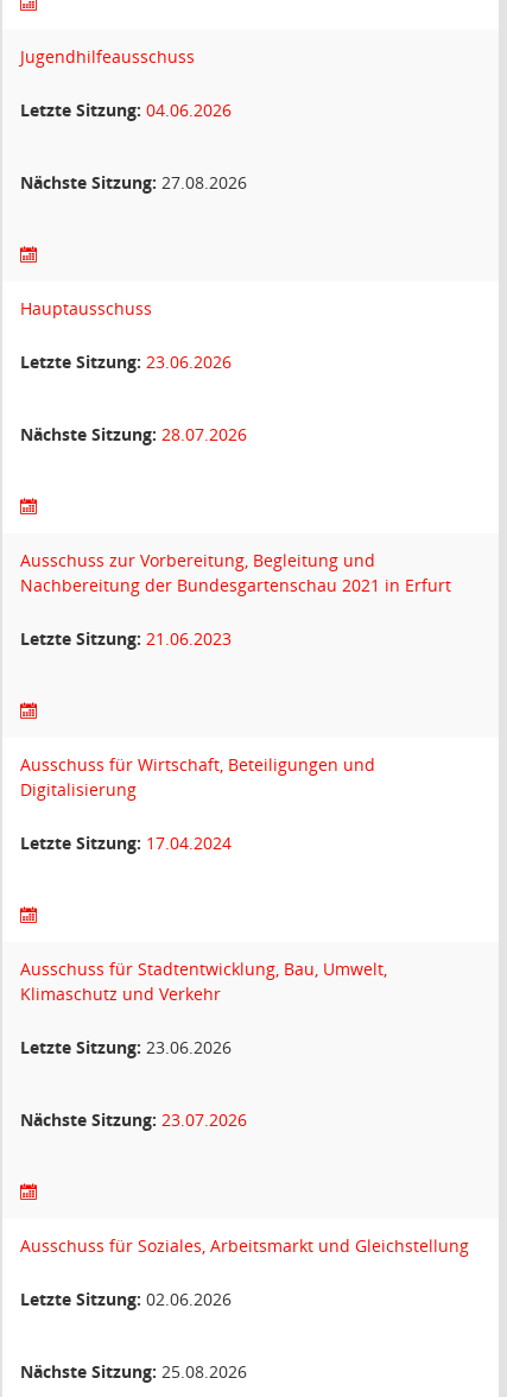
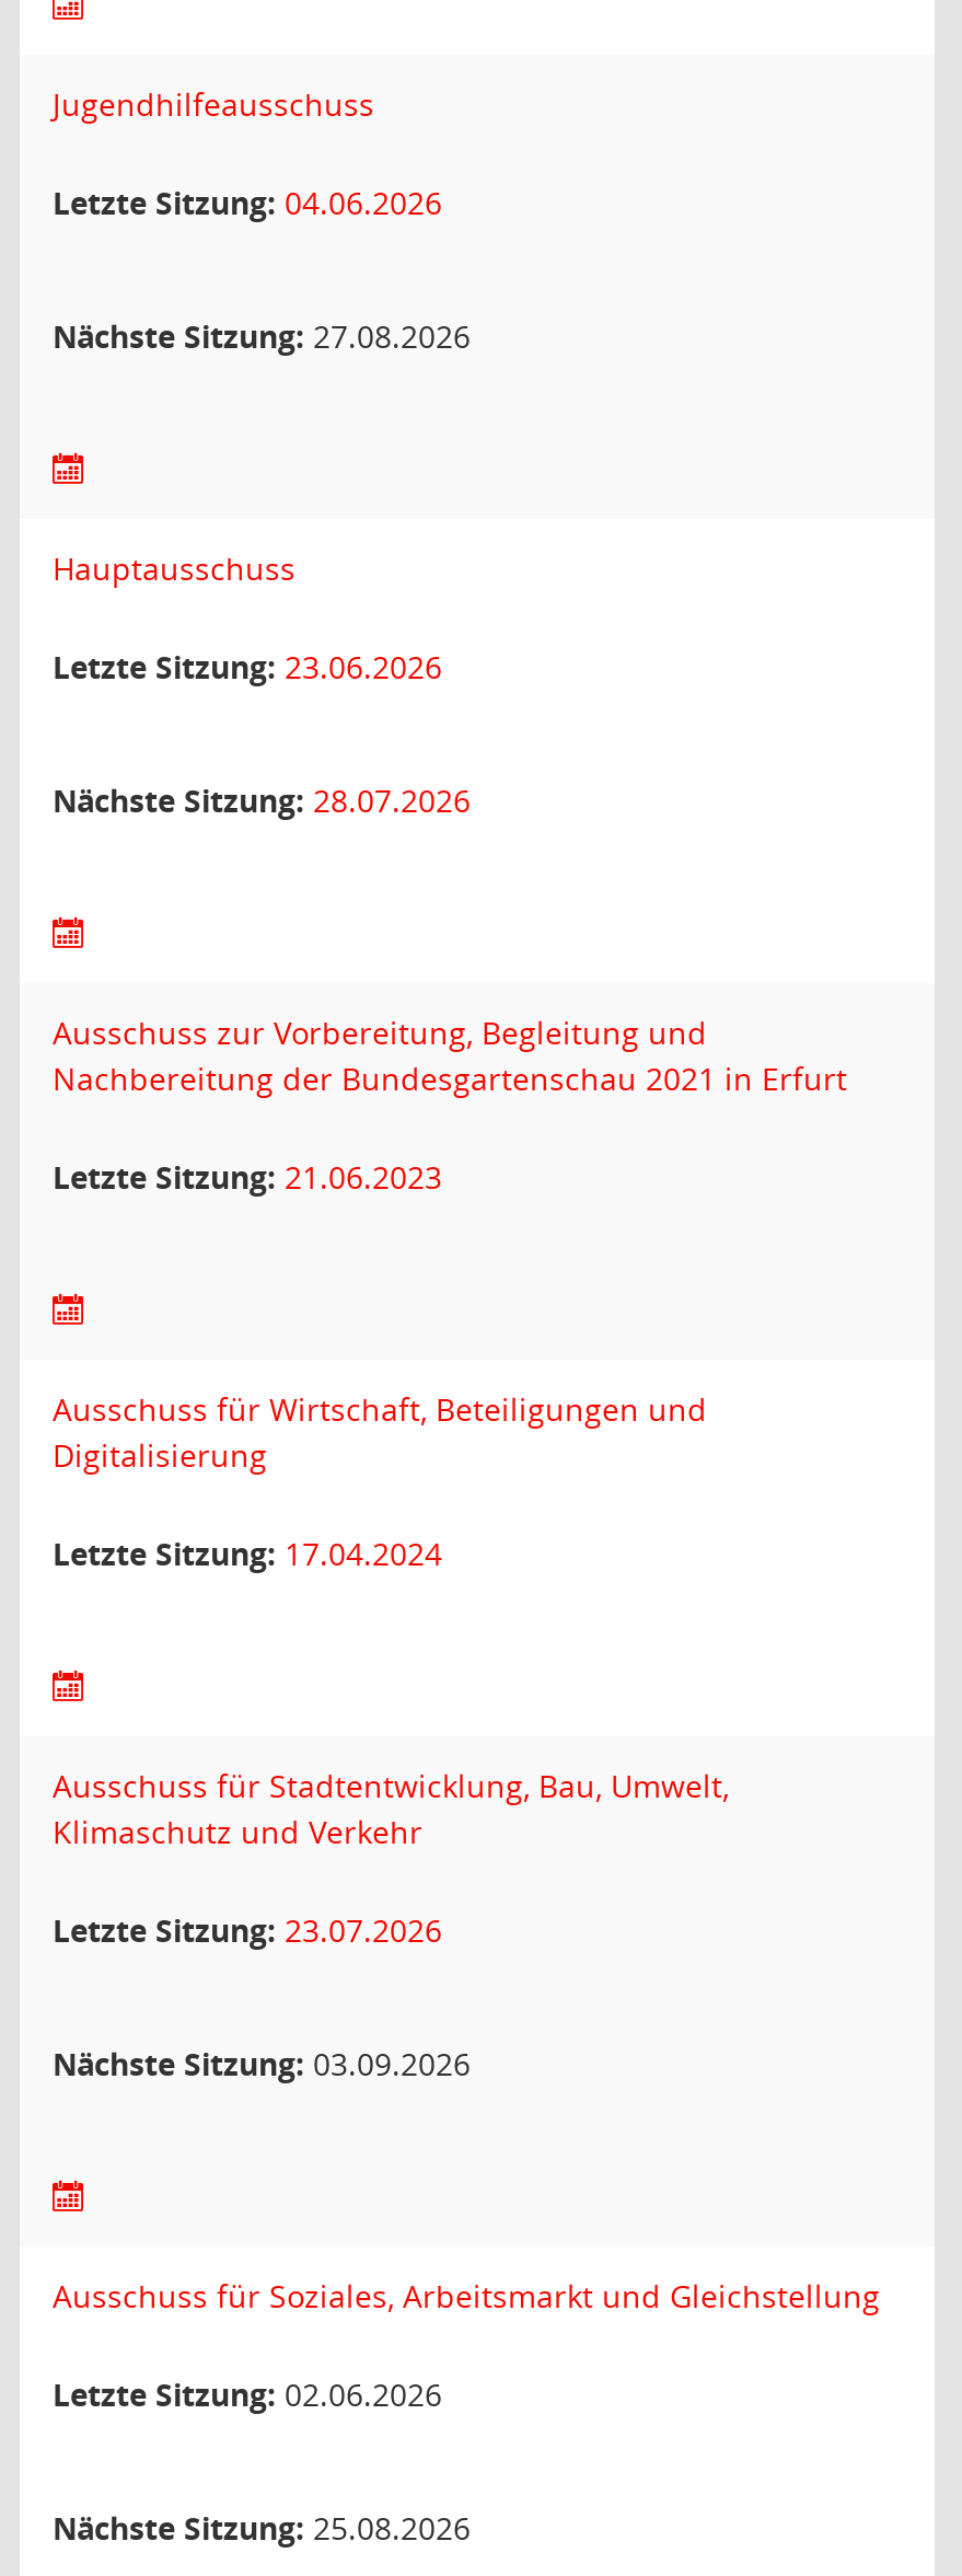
- Letzte Sitzung: 23.06.2026
+ Letzte Sitzung: 23.07.2026

- Nächste Sitzung: 23.07.2026
+ Nächste Sitzung: 03.09.2026
